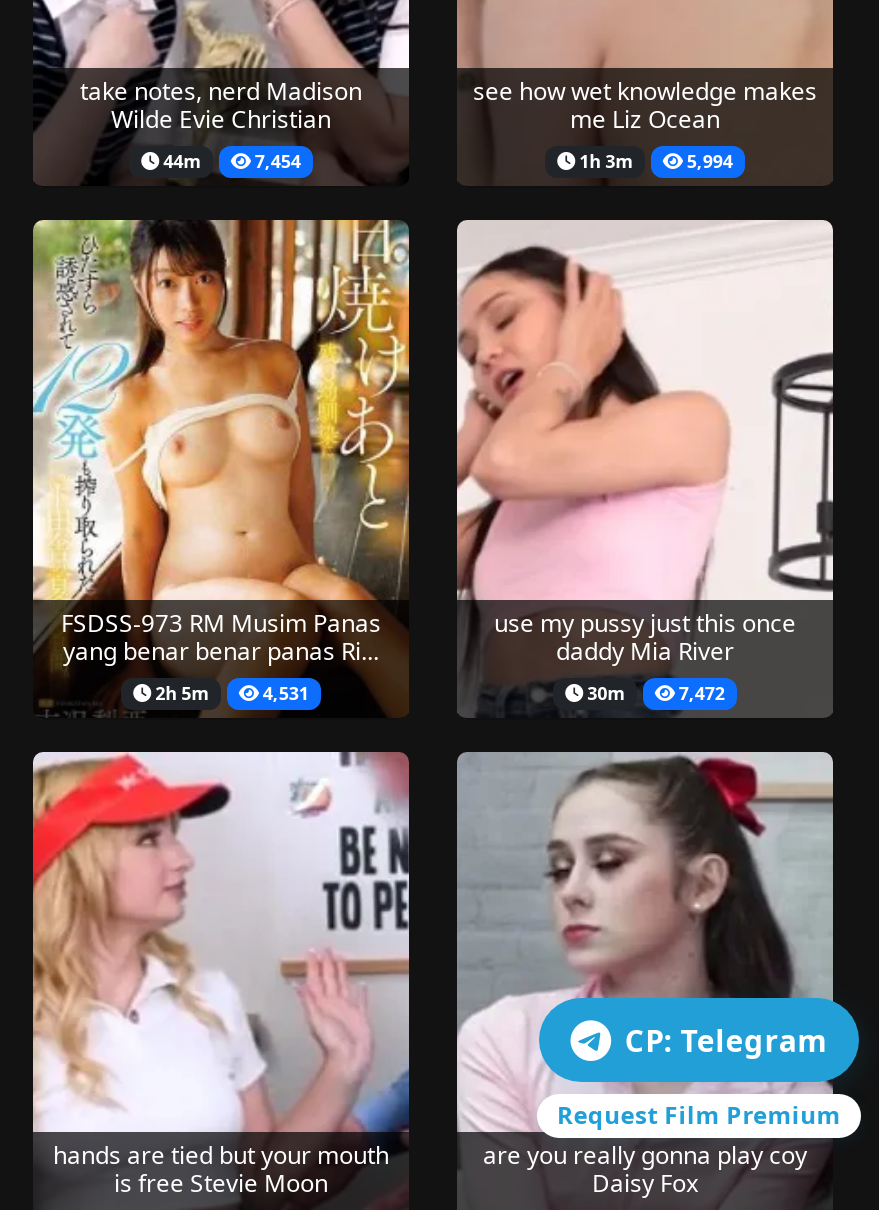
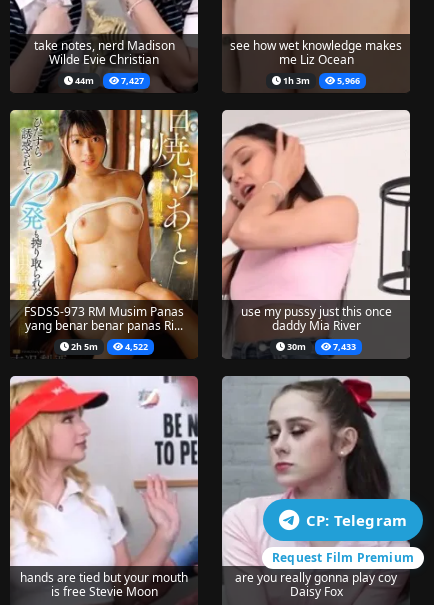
- 44m 7,454
+ 44m 7,427

- 1h 3m 5,994
+ 1h 3m 5,966

- 2h 5m 4,531
+ 2h 5m 4,522

- 30m 7,472
+ 30m 7,433
